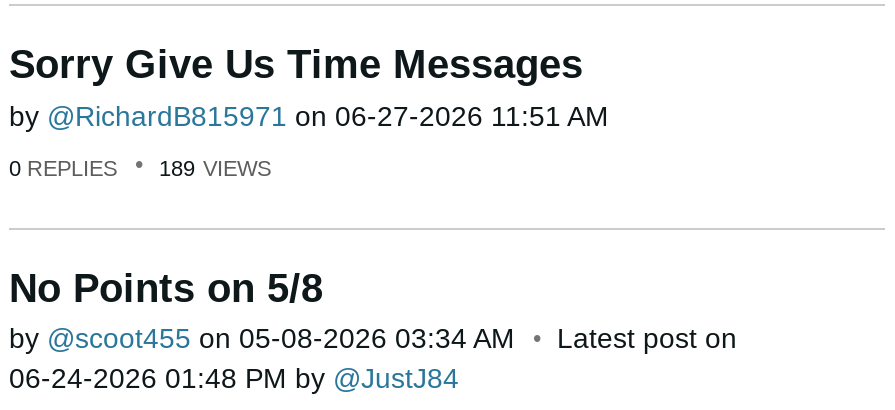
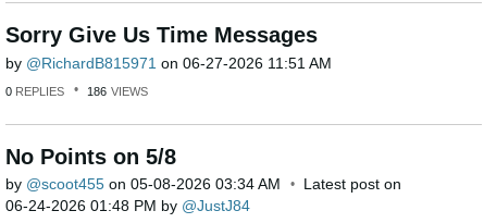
- 0 REPLIES 189 VIEWS
+ 0 REPLIES 186 VIEWS
